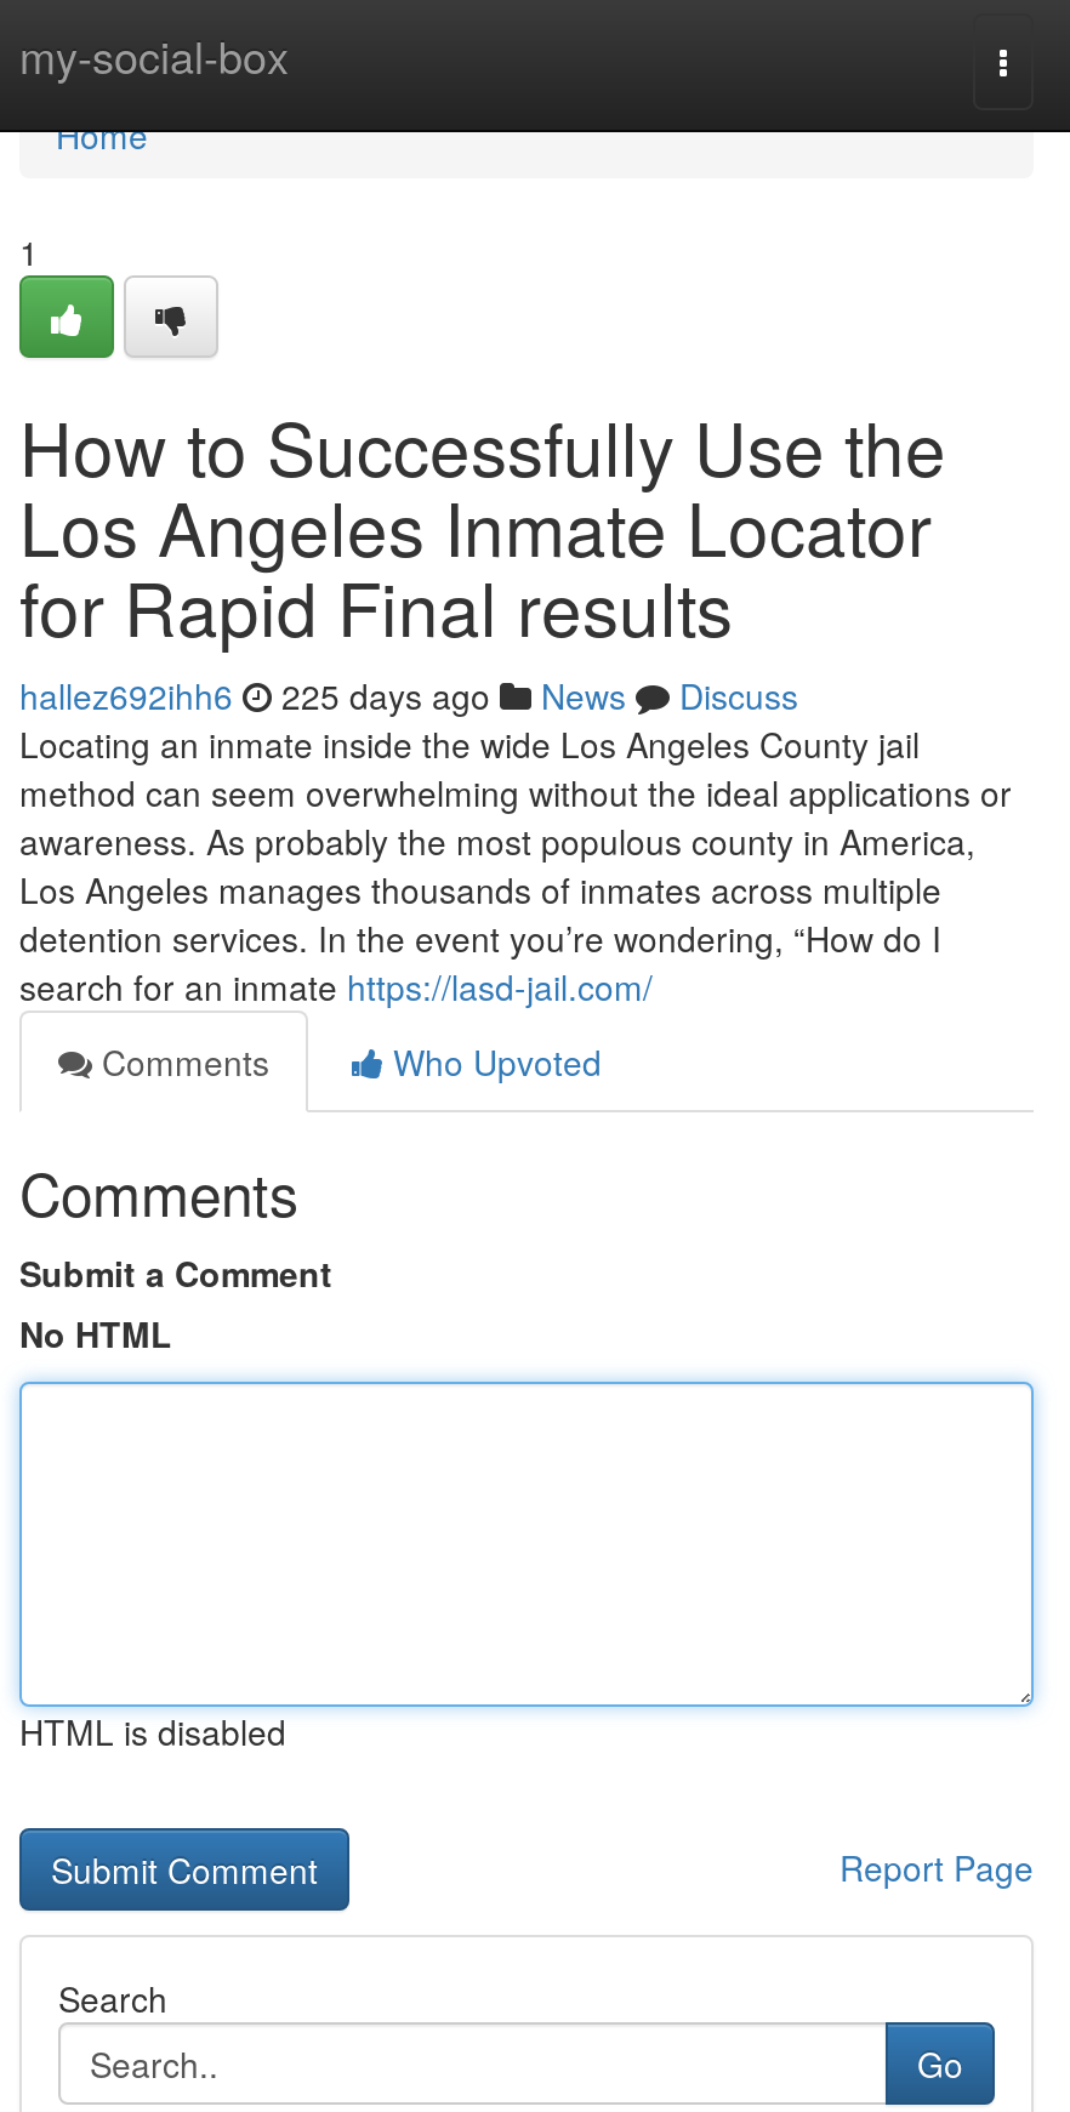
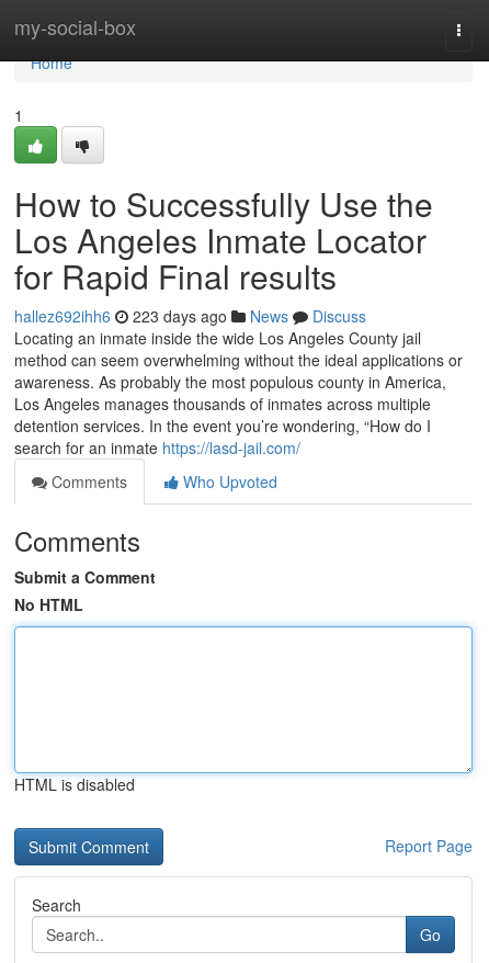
- hallez692ihh6 225 days ago News Discuss
+ hallez692ihh6 223 days ago News Discuss
